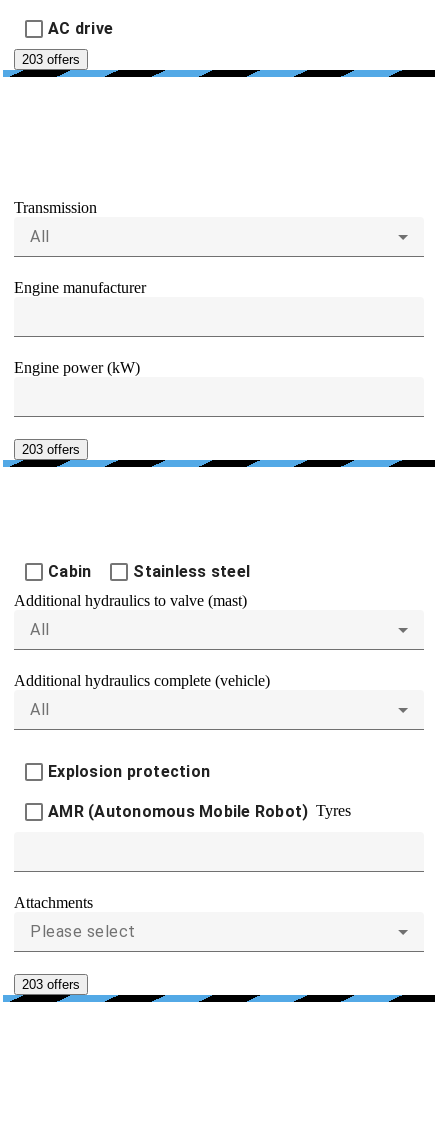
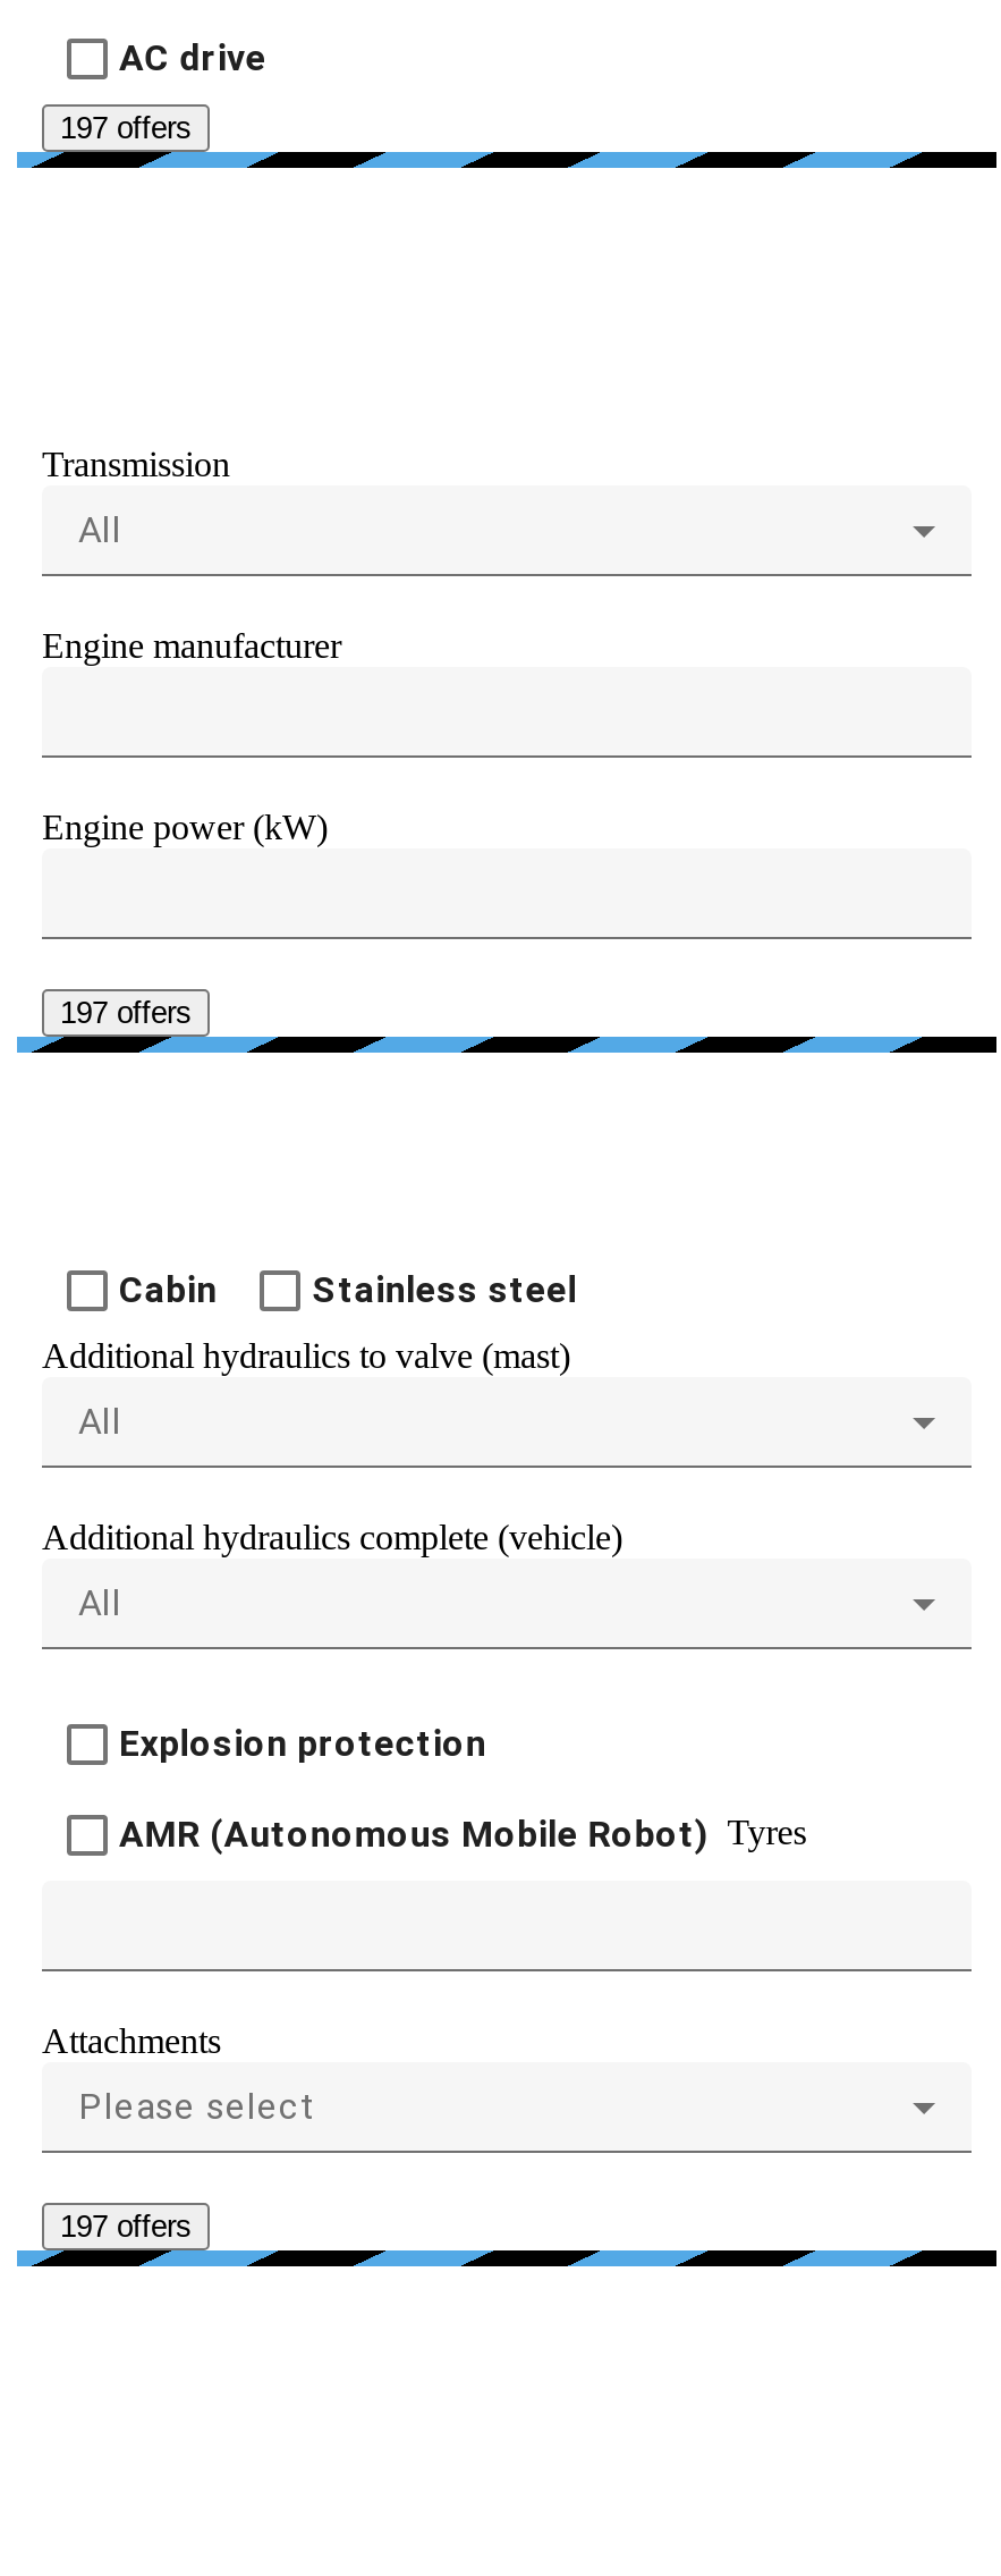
- 203 offers
+ 197 offers

- 203 offers
+ 197 offers

- 203 offers
+ 197 offers
